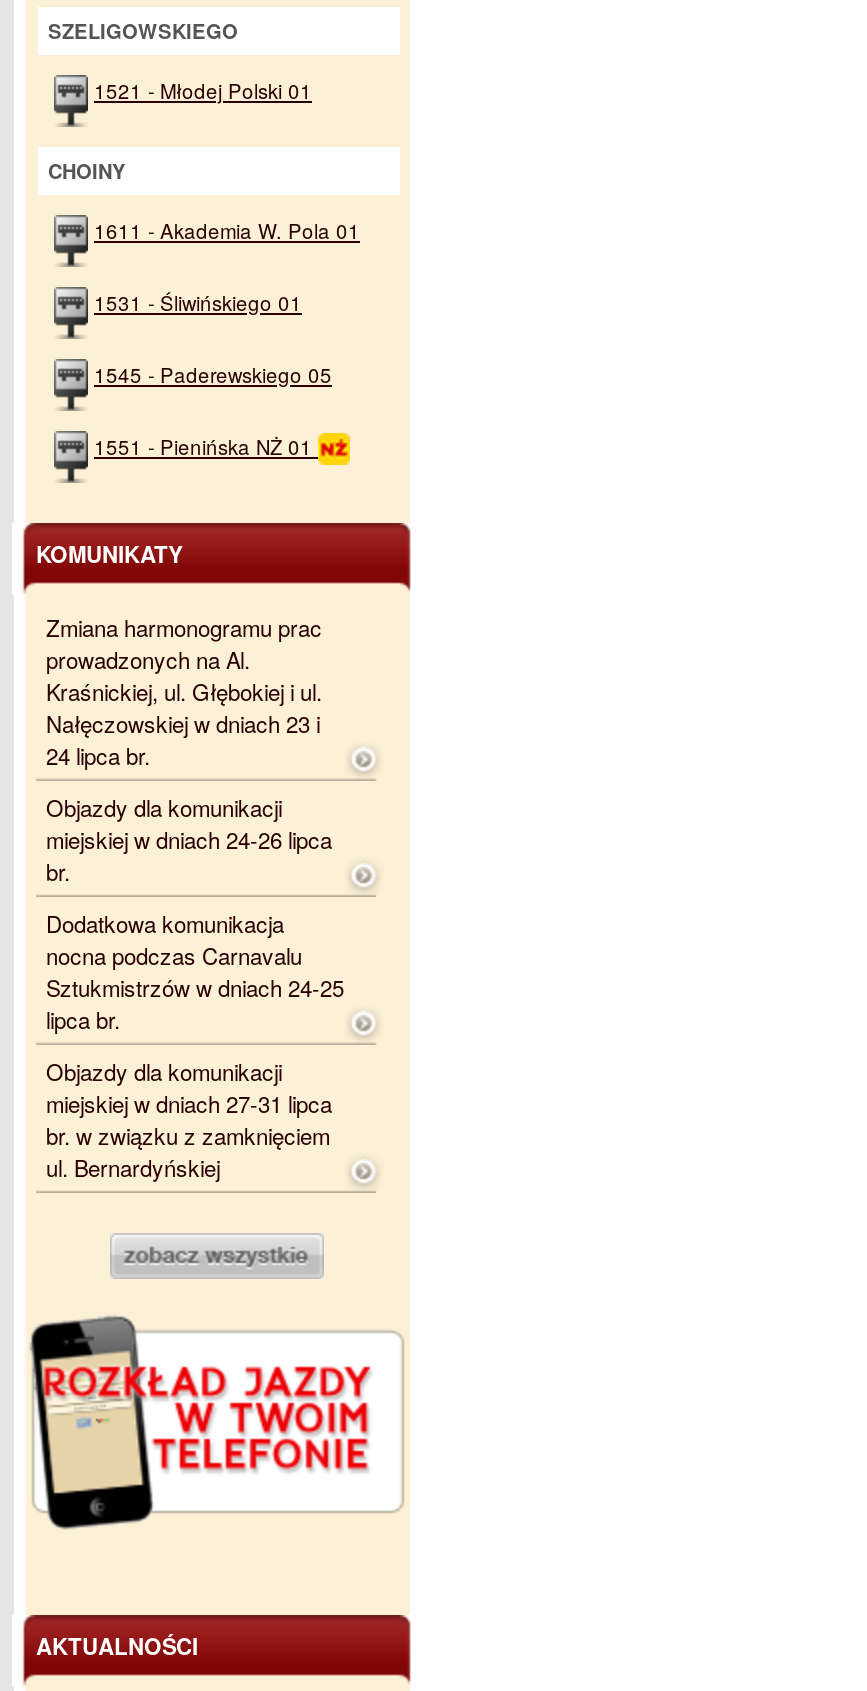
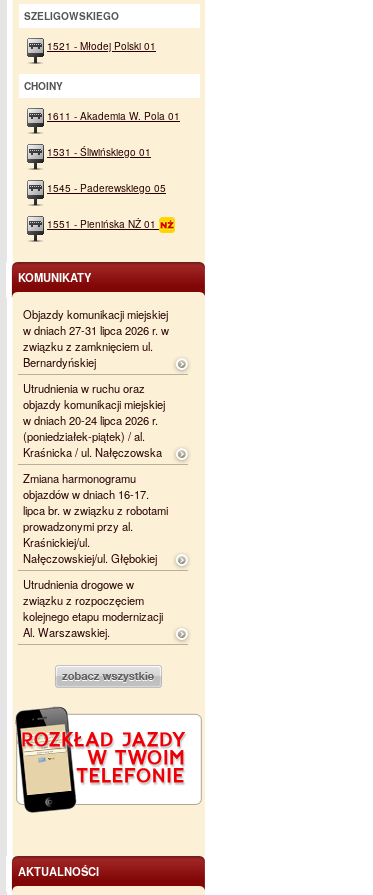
- Zmiana harmonogramu prac
- prowadzonych na Al.
- Kraśnickiej, ul. Głębokiej i ul.
- Nałęczowskiej w dniach 23 i
- 24 lipca br.
+ Objazdy komunikacji miejskiej
+ w dniach 27-31 lipca 2026 r. w
+ związku z zamknięciem ul.
+ Bernardyńskiej

- Objazdy dla komunikacji
- miejskiej w dniach 24-26 lipca
- br.
+ Utrudnienia w ruchu oraz
+ objazdy komunikacji miejskiej
+ w dniach 20-24 lipca 2026 r.
+ (poniedziałek-piątek) / al.
+ Kraśnicka / ul. Nałęczowska

- Dodatkowa komunikacja
- nocna podczas Carnavalu
- Sztukmistrzów w dniach 24-25
- lipca br.
+ Zmiana harmonogramu
+ objazdów w dniach 16-17.
+ lipca br. w związku z robotami
+ prowadzonymi przy al.
+ Kraśnickiej/ul.
+ Nałęczowskiej/ul. Głębokiej

- Objazdy dla komunikacji
- miejskiej w dniach 27-31 lipca
- br. w związku z zamknięciem
- ul. Bernardyńskiej
+ Utrudnienia drogowe w
+ związku z rozpoczęciem
+ kolejnego etapu modernizacji
+ Al. Warszawskiej.
